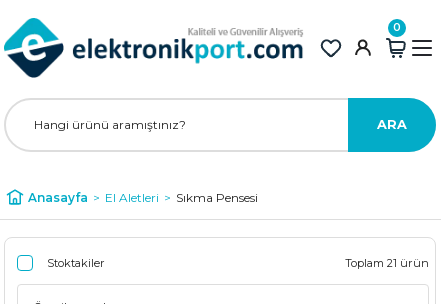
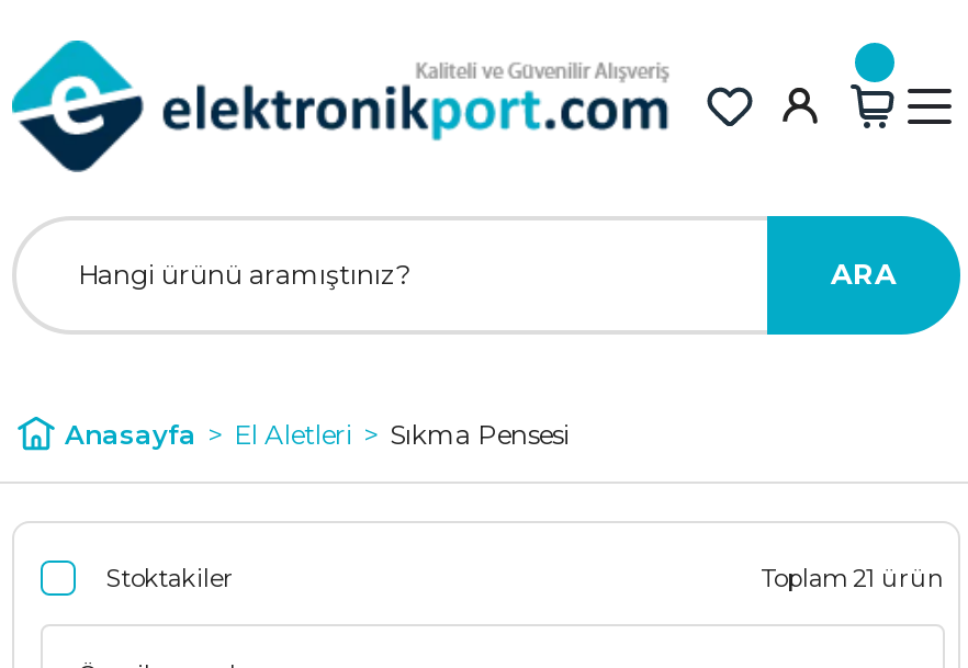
- 0
